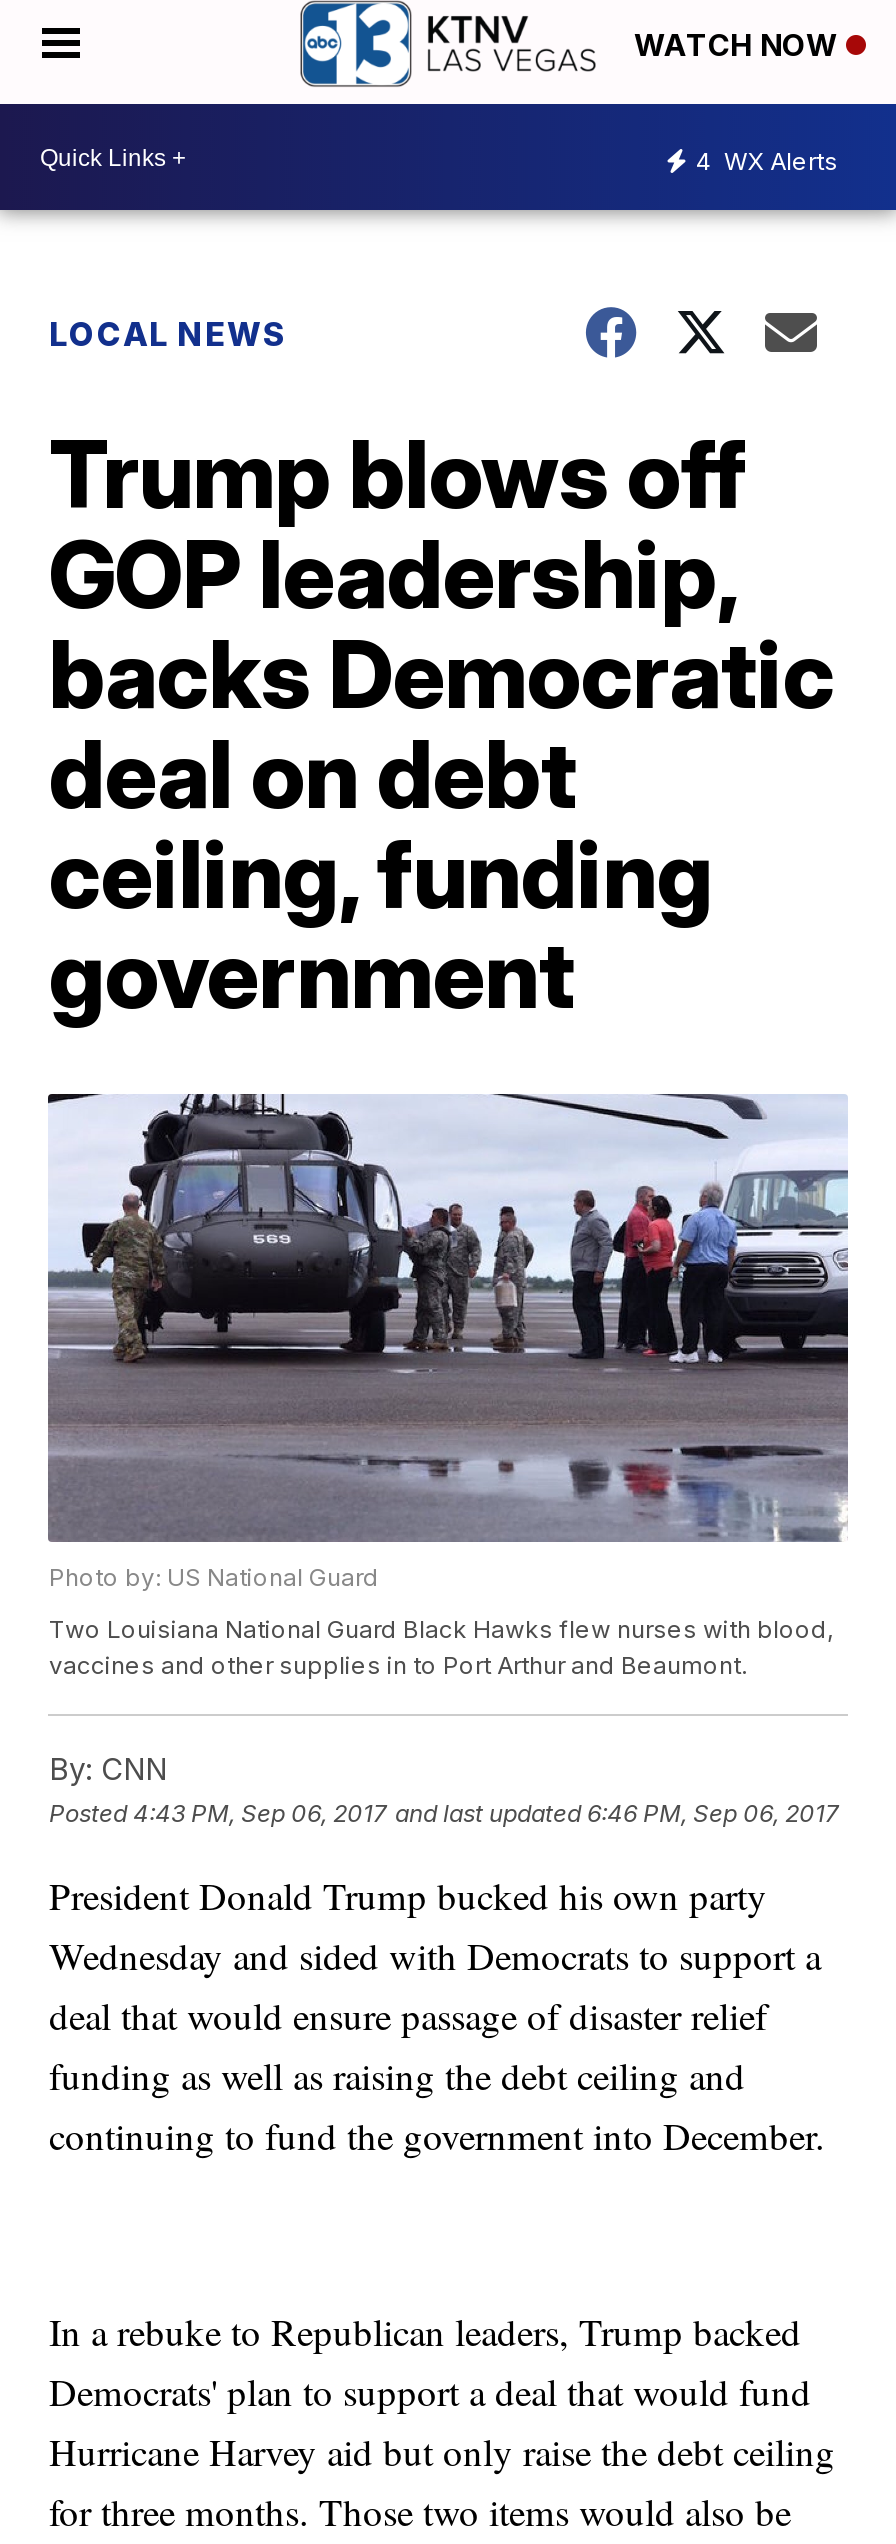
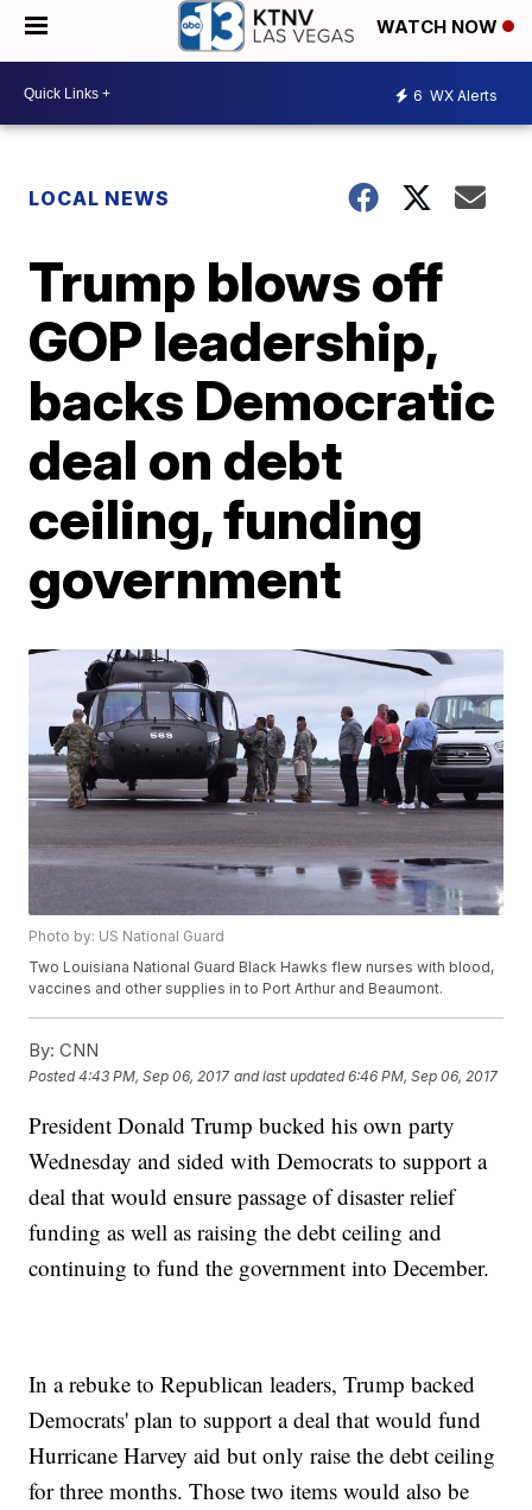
- 4 WX Alerts
+ 6 WX Alerts
